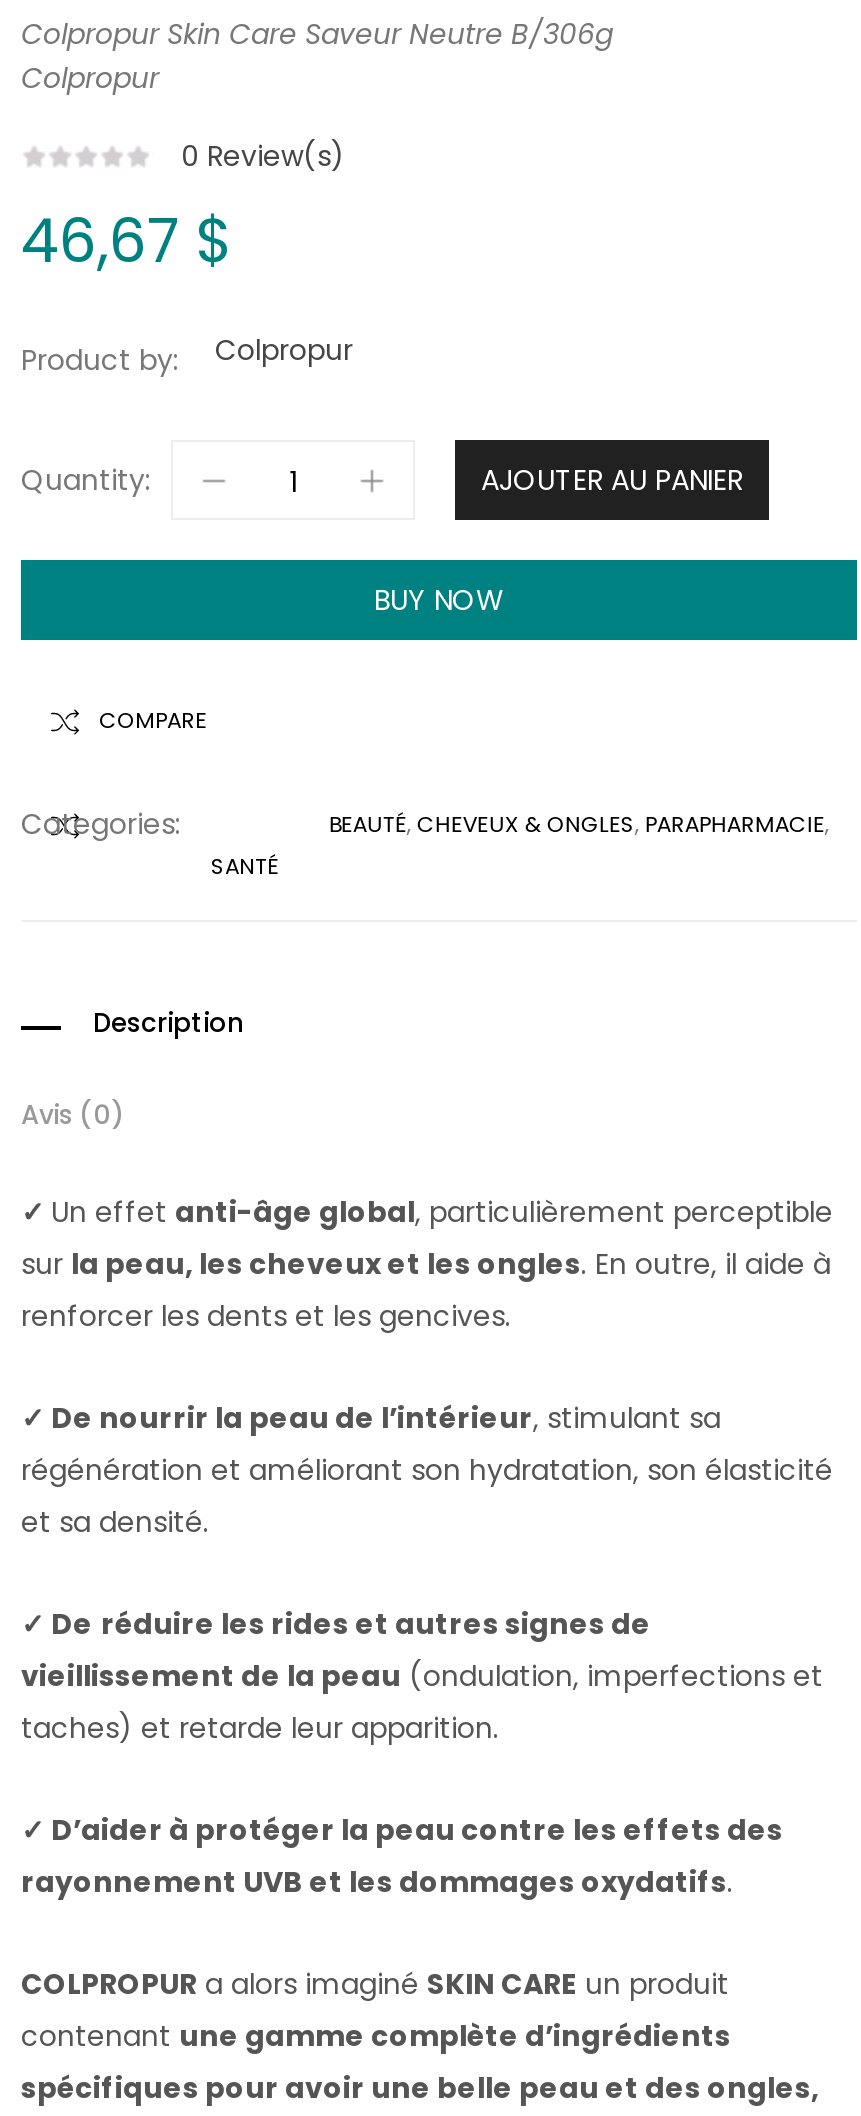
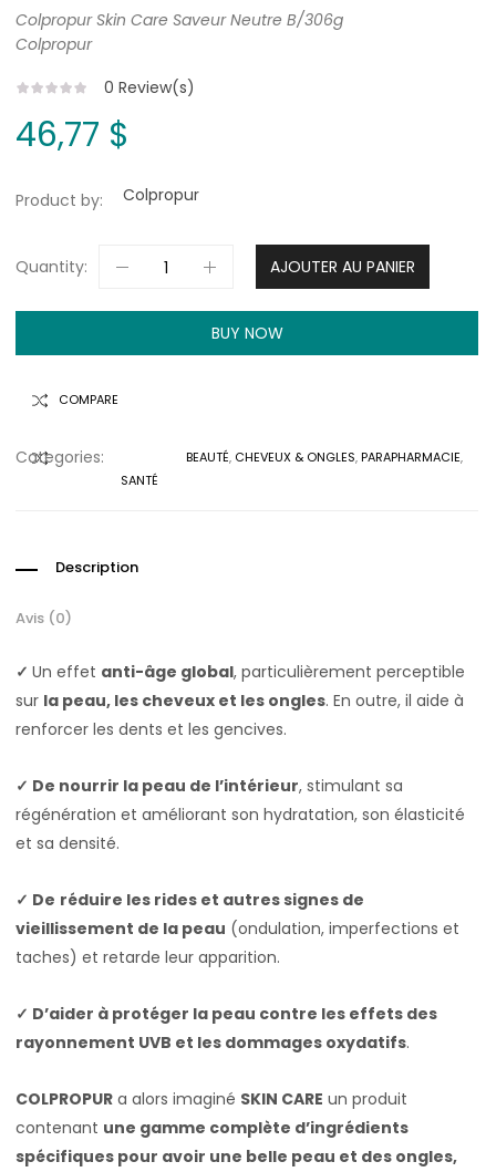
- 46,67 $
+ 46,77 $
